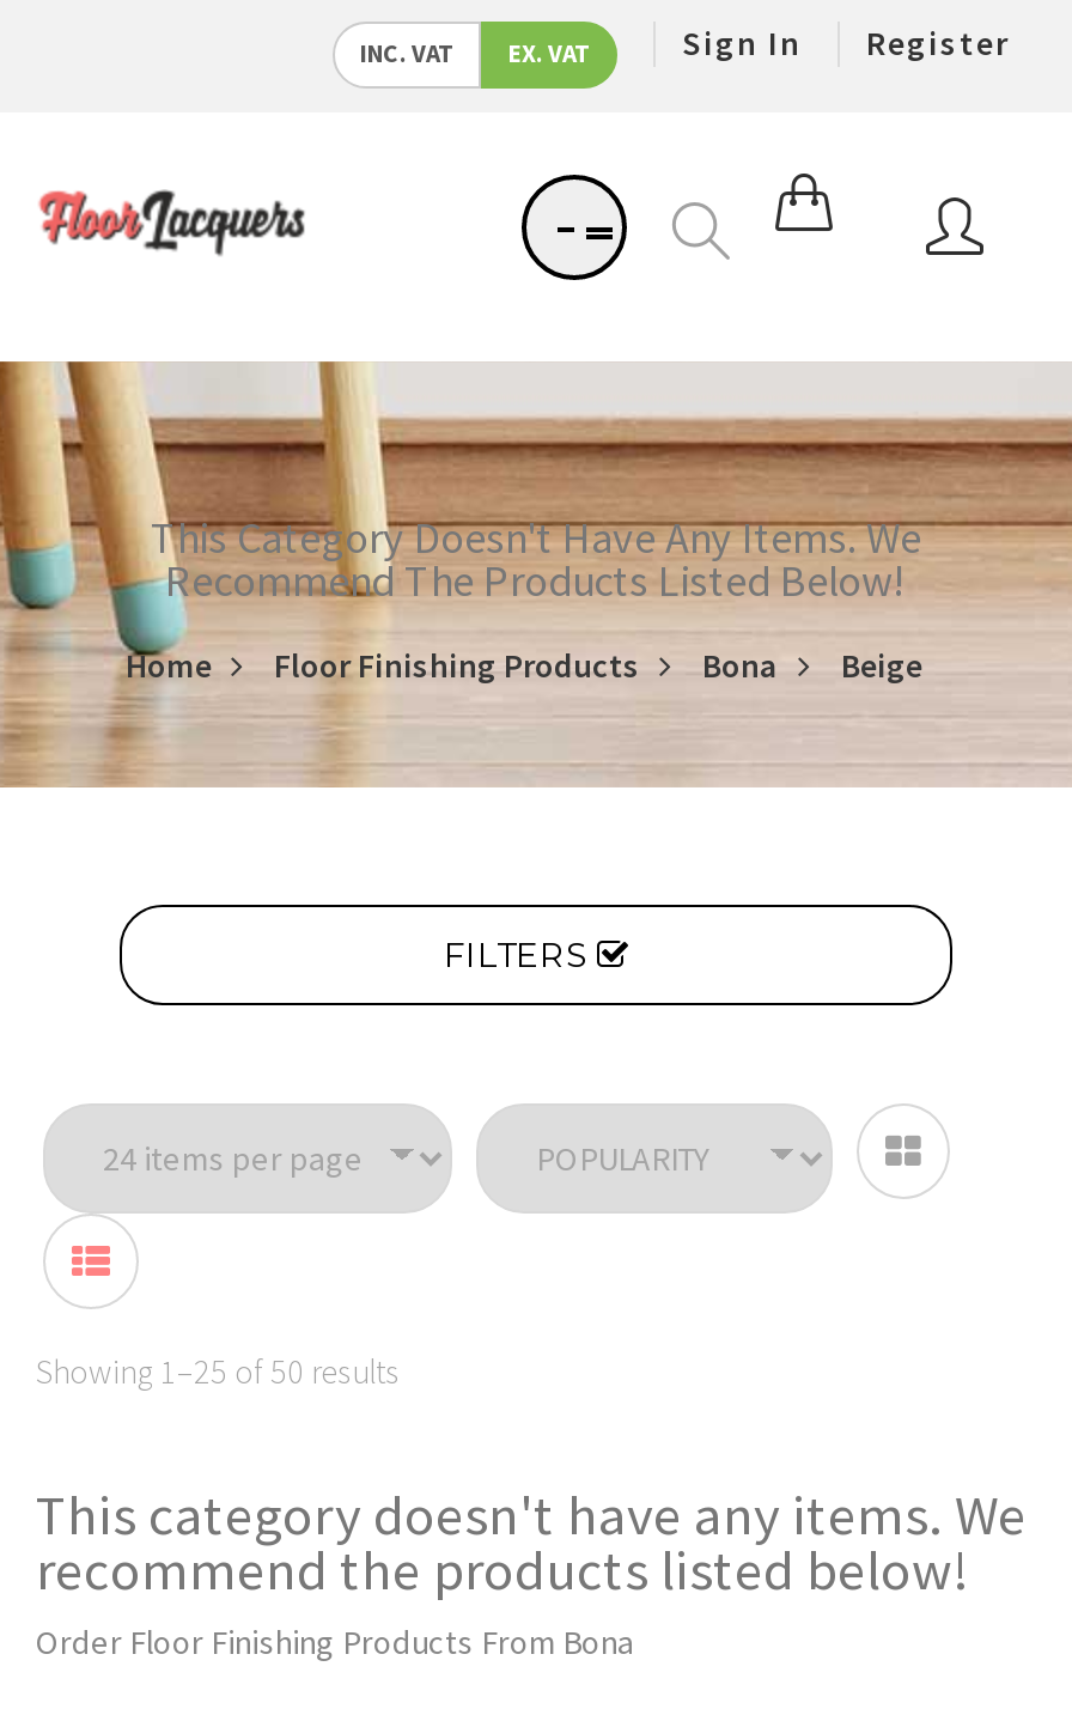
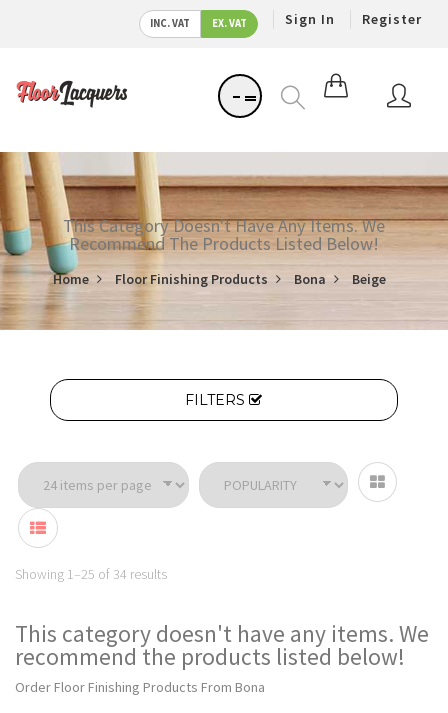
- Showing 1–25 of 50 results
+ Showing 1–25 of 34 results
